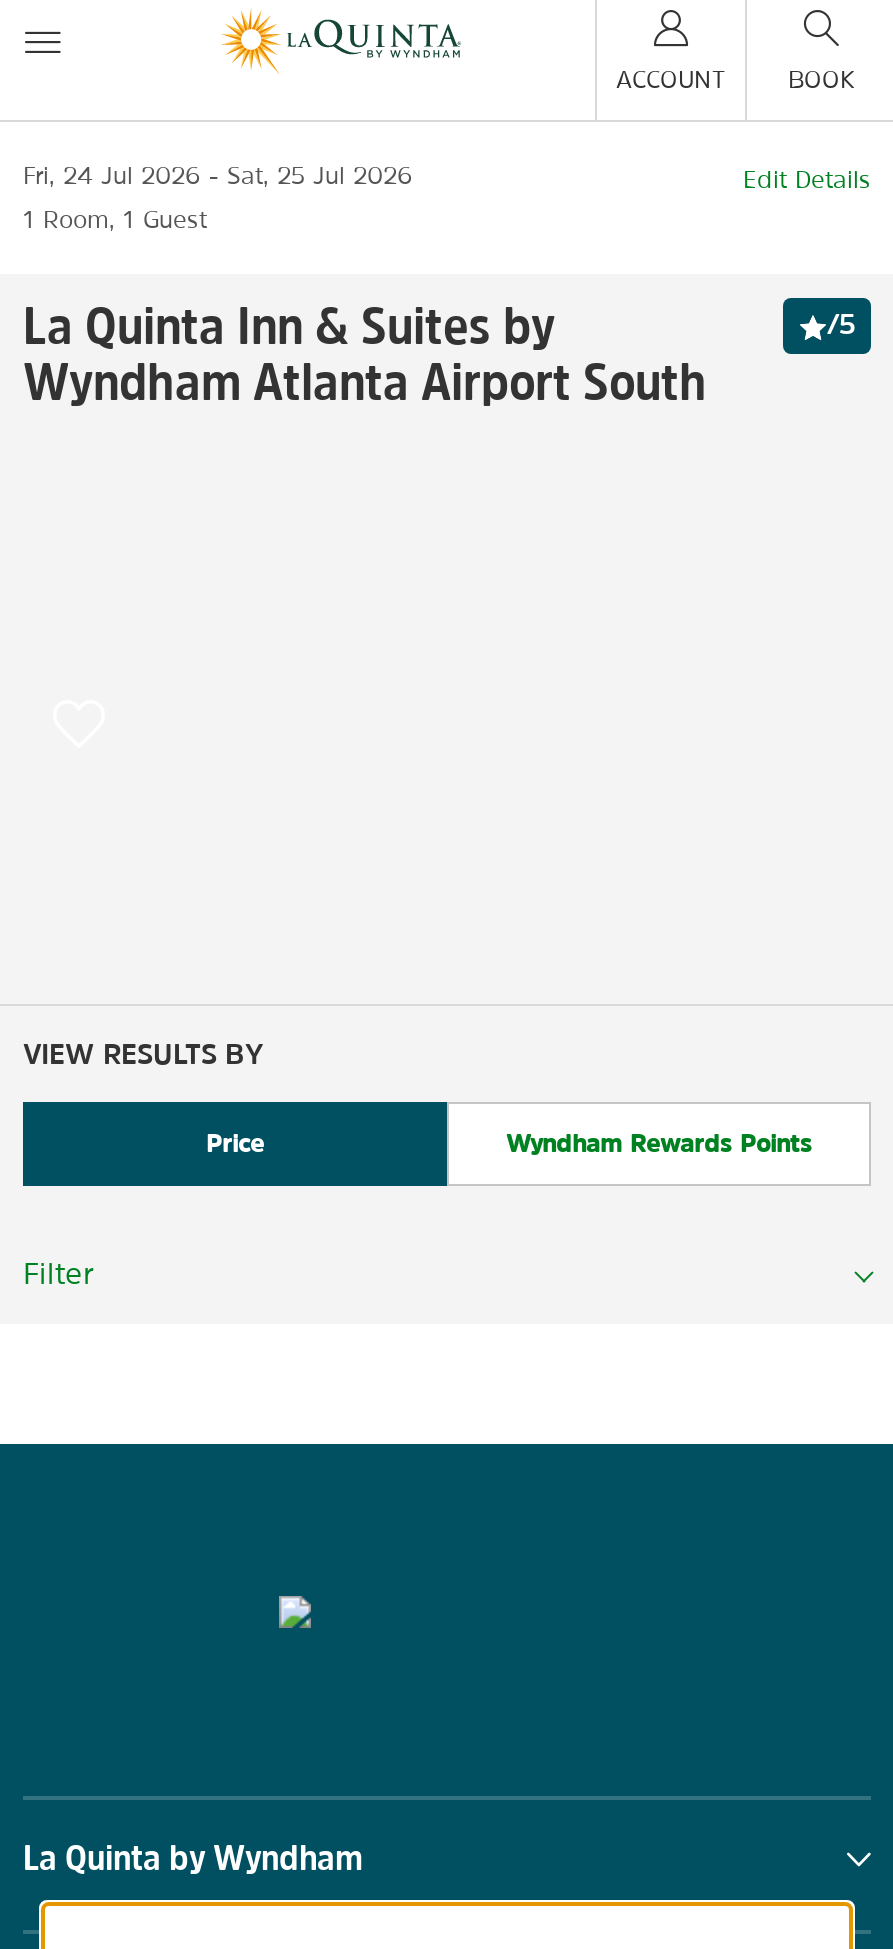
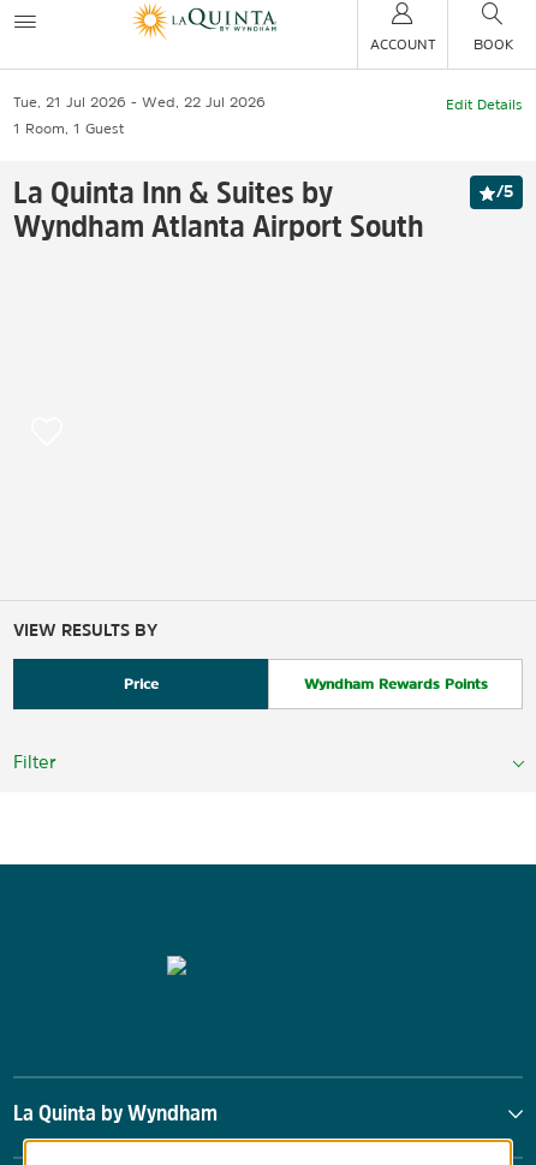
- Fri, 24 Jul 2026
+ Tue, 21 Jul 2026

- Sat, 25 Jul 2026
+ Wed, 22 Jul 2026
